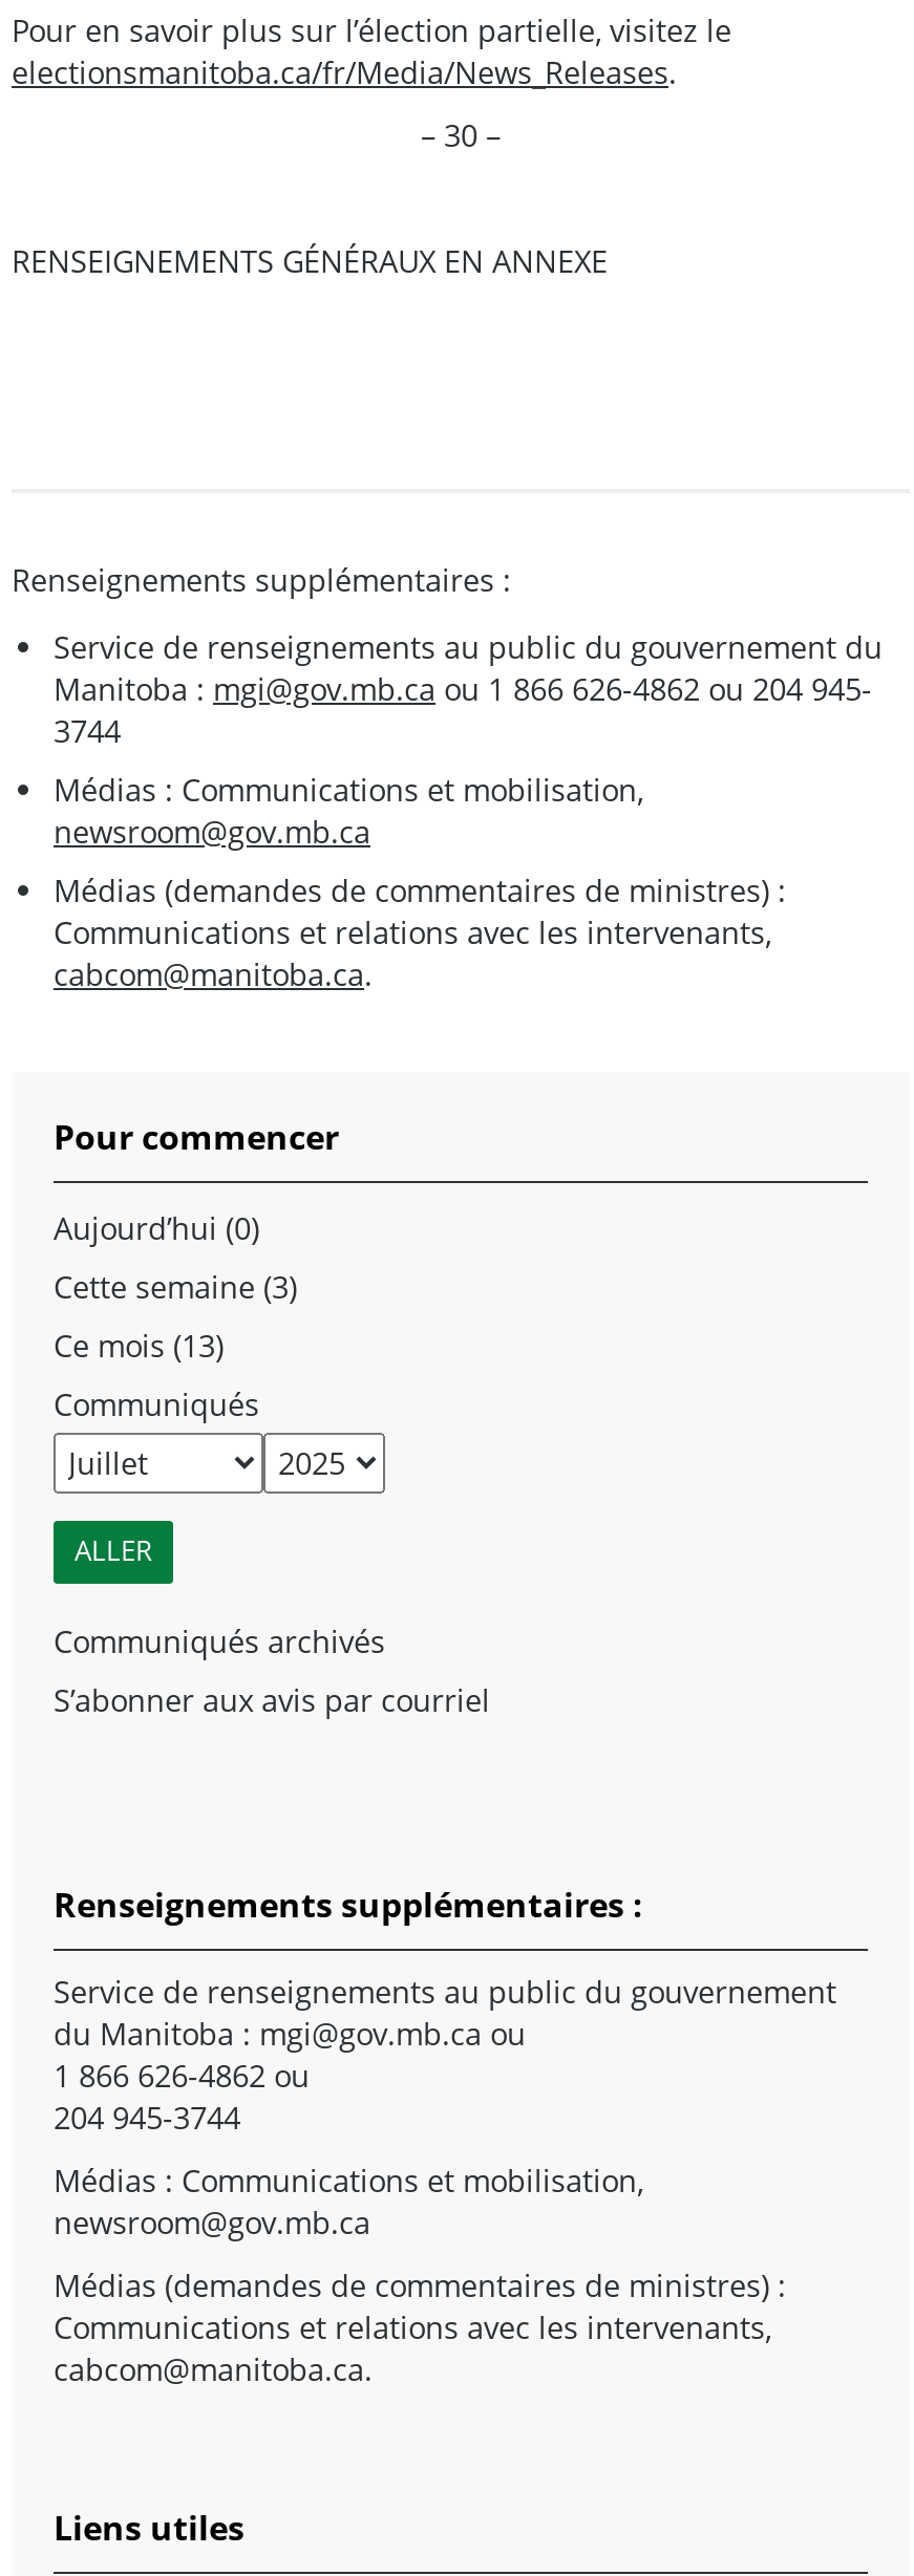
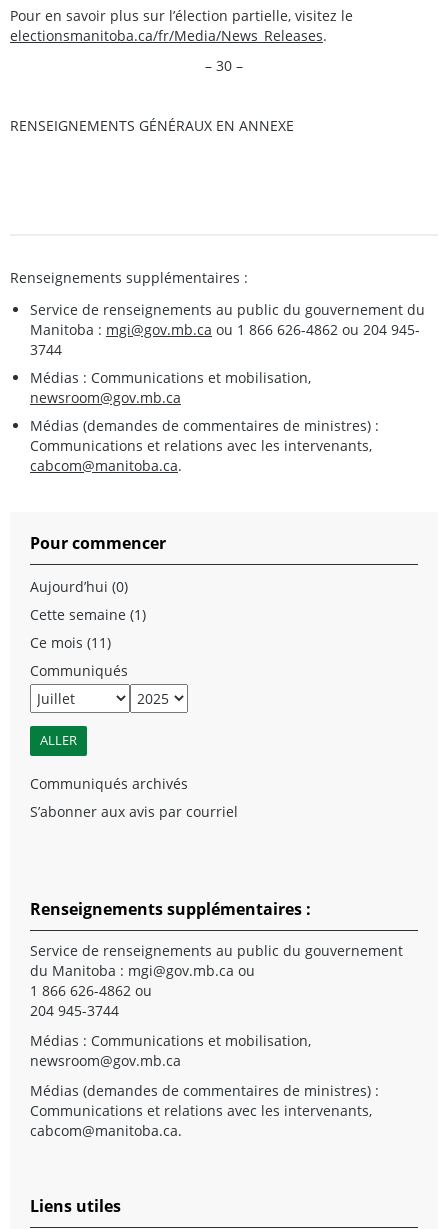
- Cette semaine (3)
+ Cette semaine (1)

- Ce mois (13)
+ Ce mois (11)
